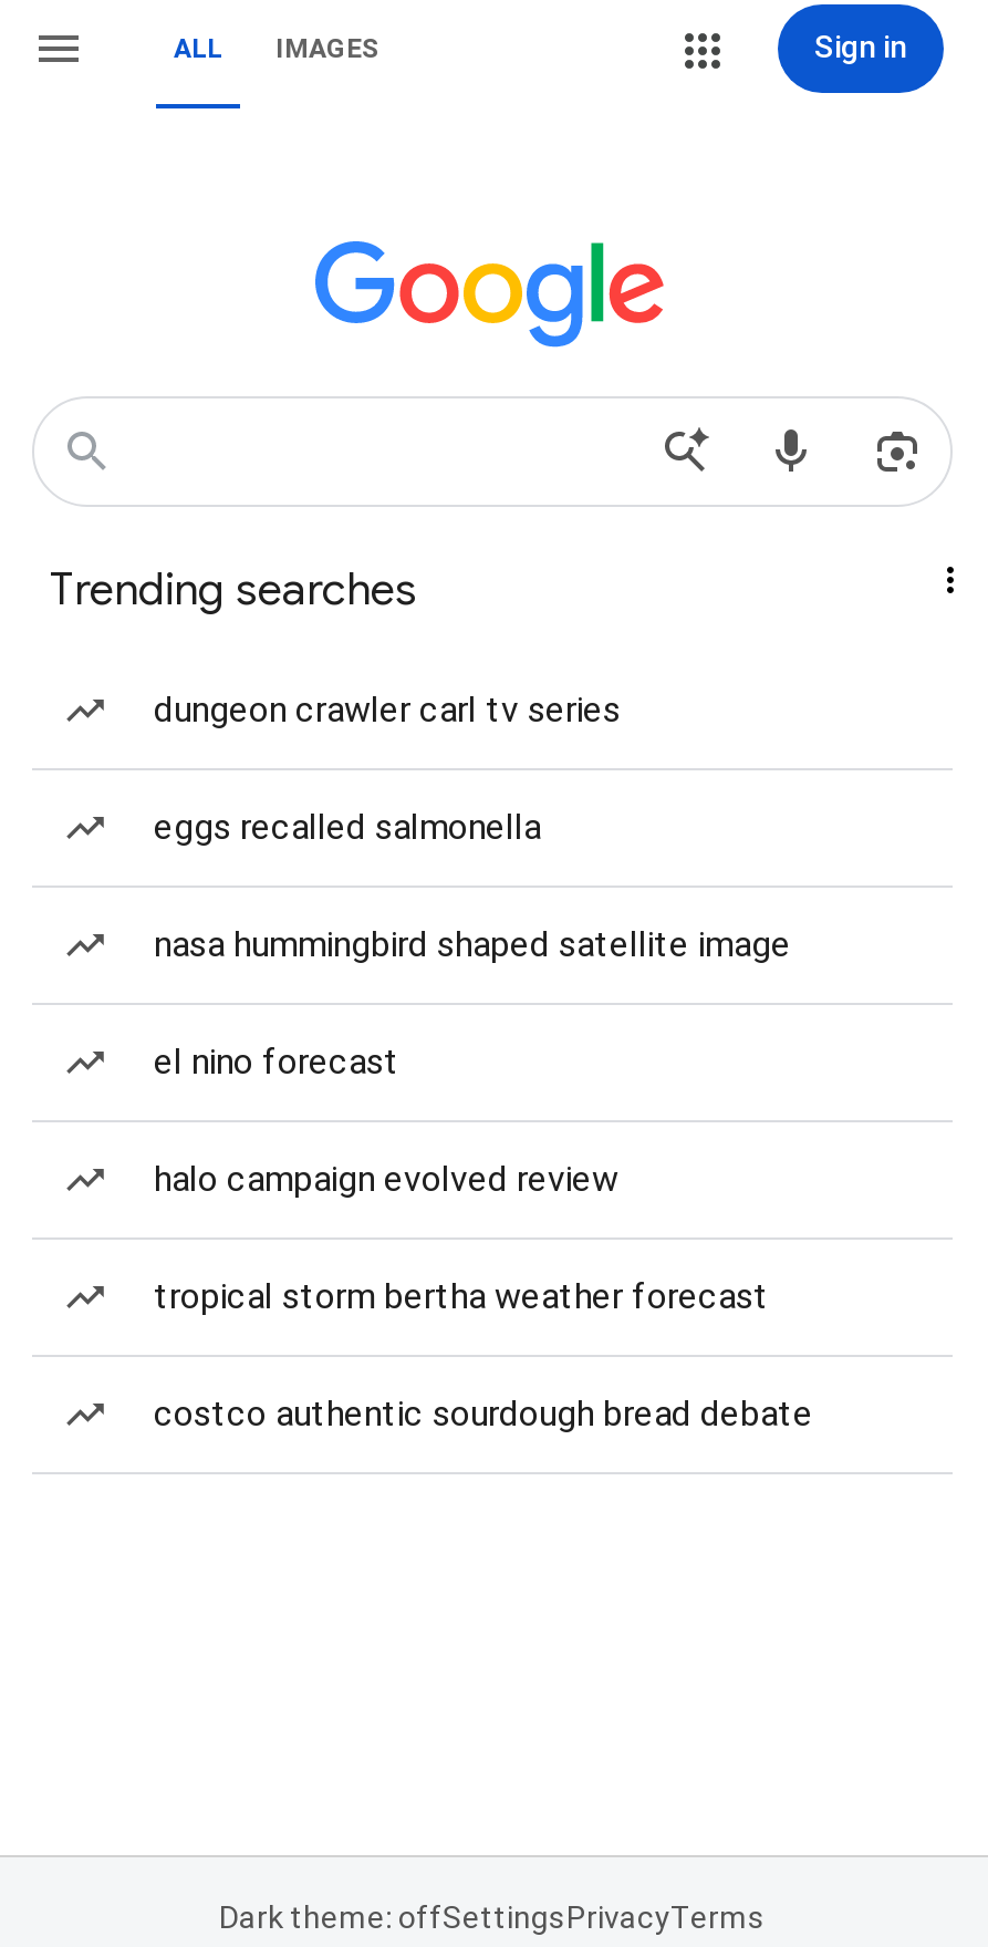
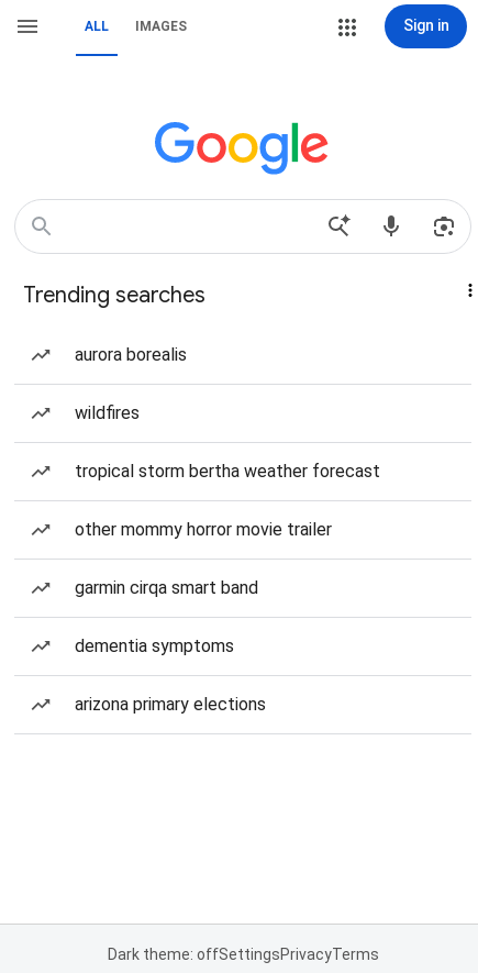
- dungeon crawler carl tv series
- eggs recalled salmonella
- nasa hummingbird shaped satellite image
- el nino forecast
- halo campaign evolved review
+ aurora borealis
+ wildfires

moved up: tropical storm bertha weather forecast

- costco authentic sourdough bread debate
+ other mommy horror movie trailer
+ garmin cirqa smart band
+ dementia symptoms
+ arizona primary elections
